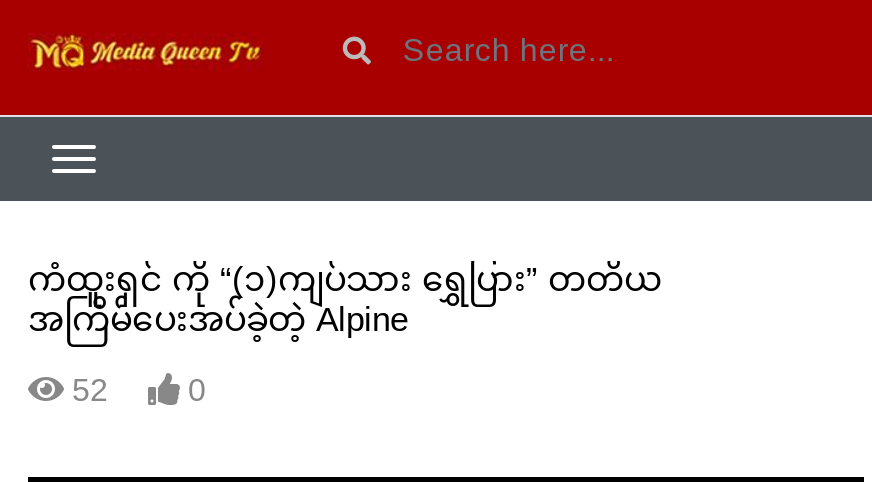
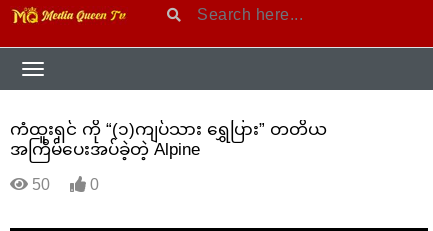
- 52
+ 50
